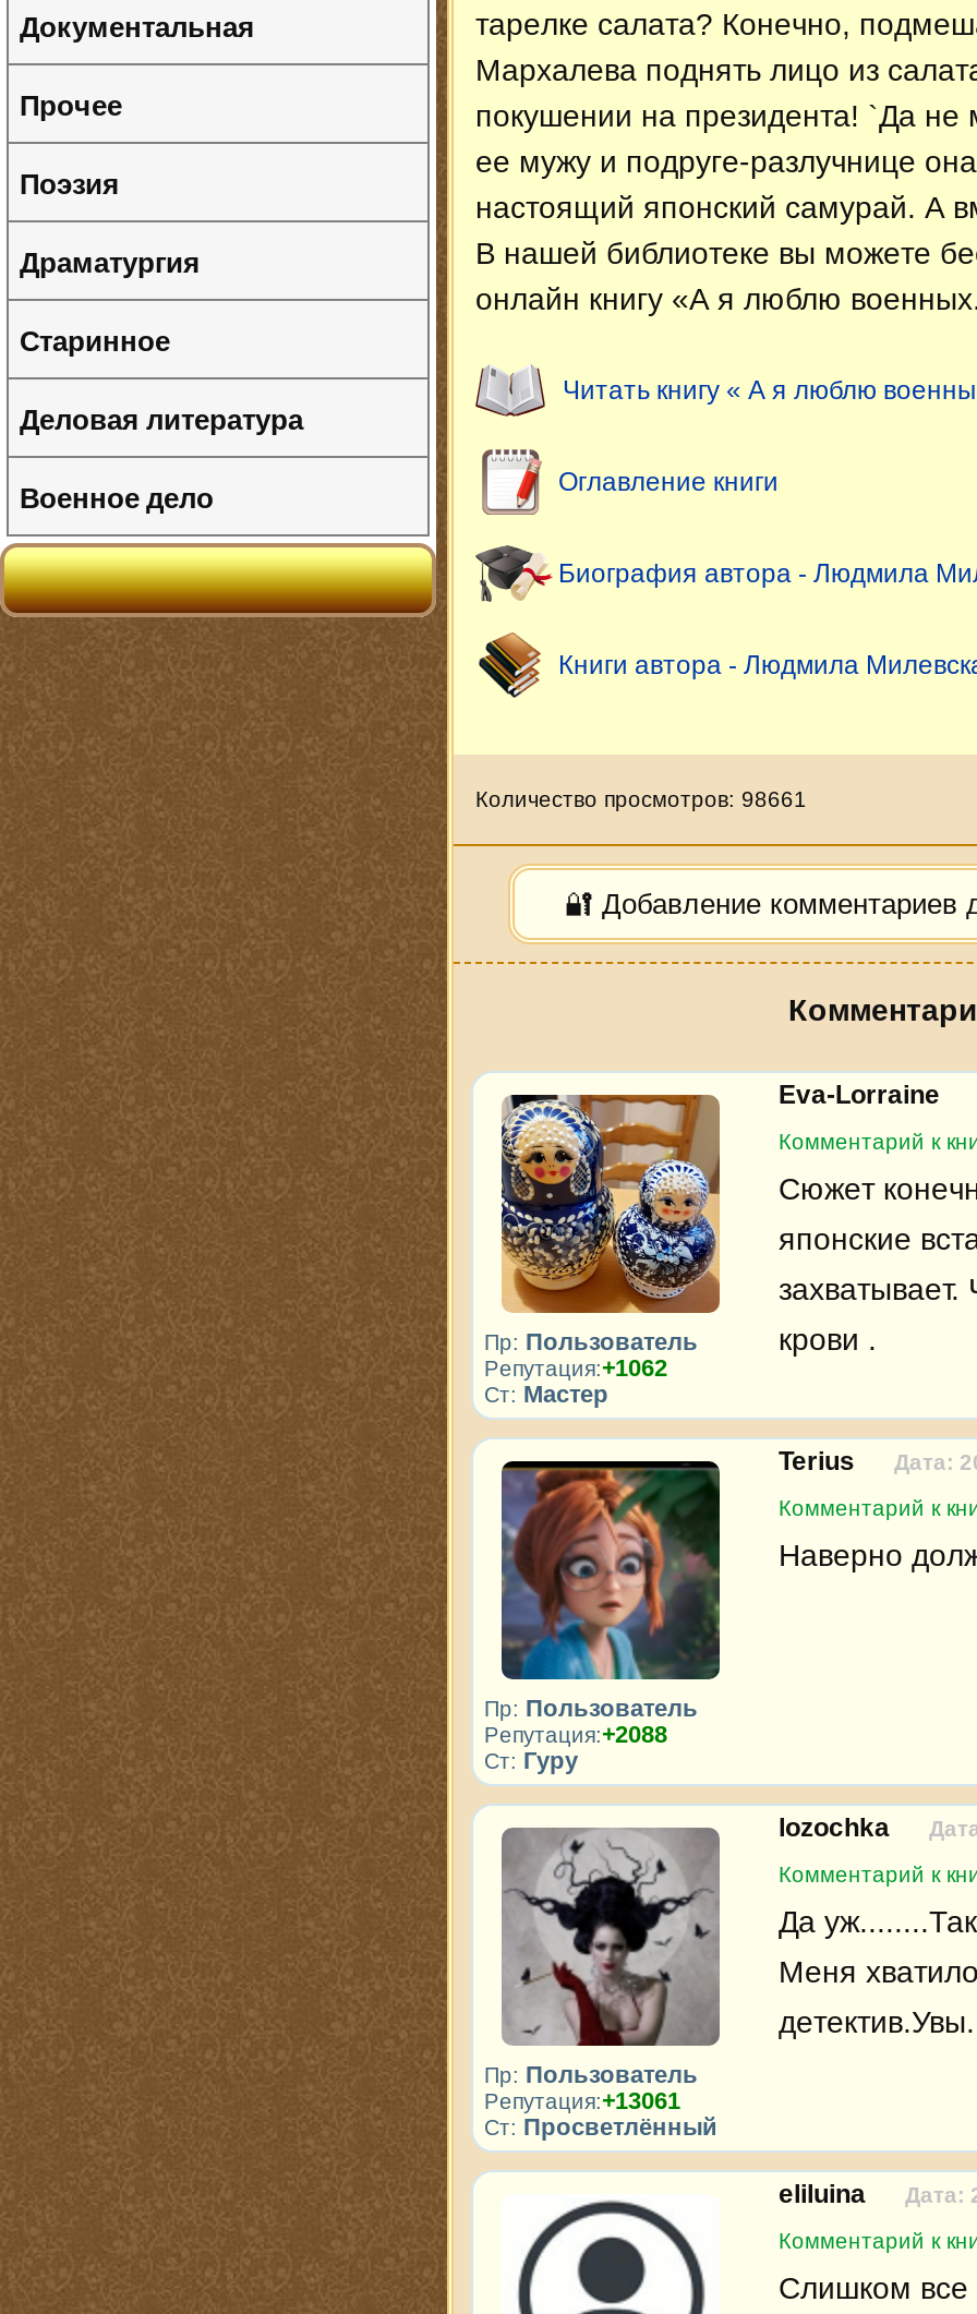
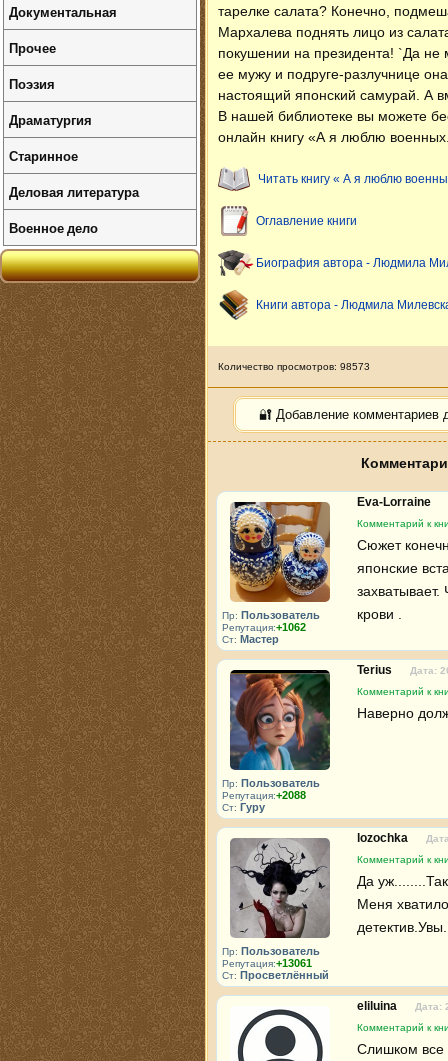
- Количество просмотров: 98661
+ Количество просмотров: 98573
